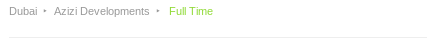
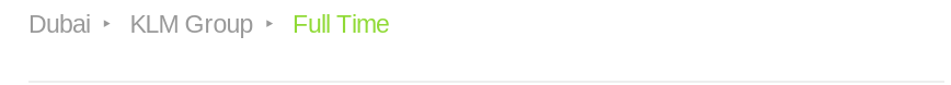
- Azizi Developments
+ KLM Group
